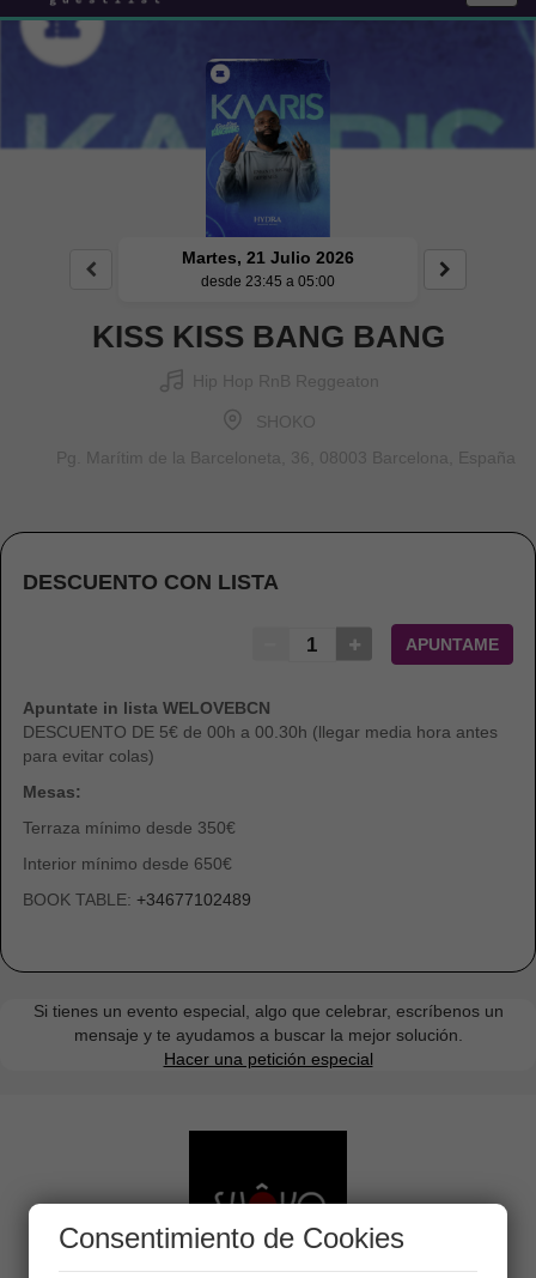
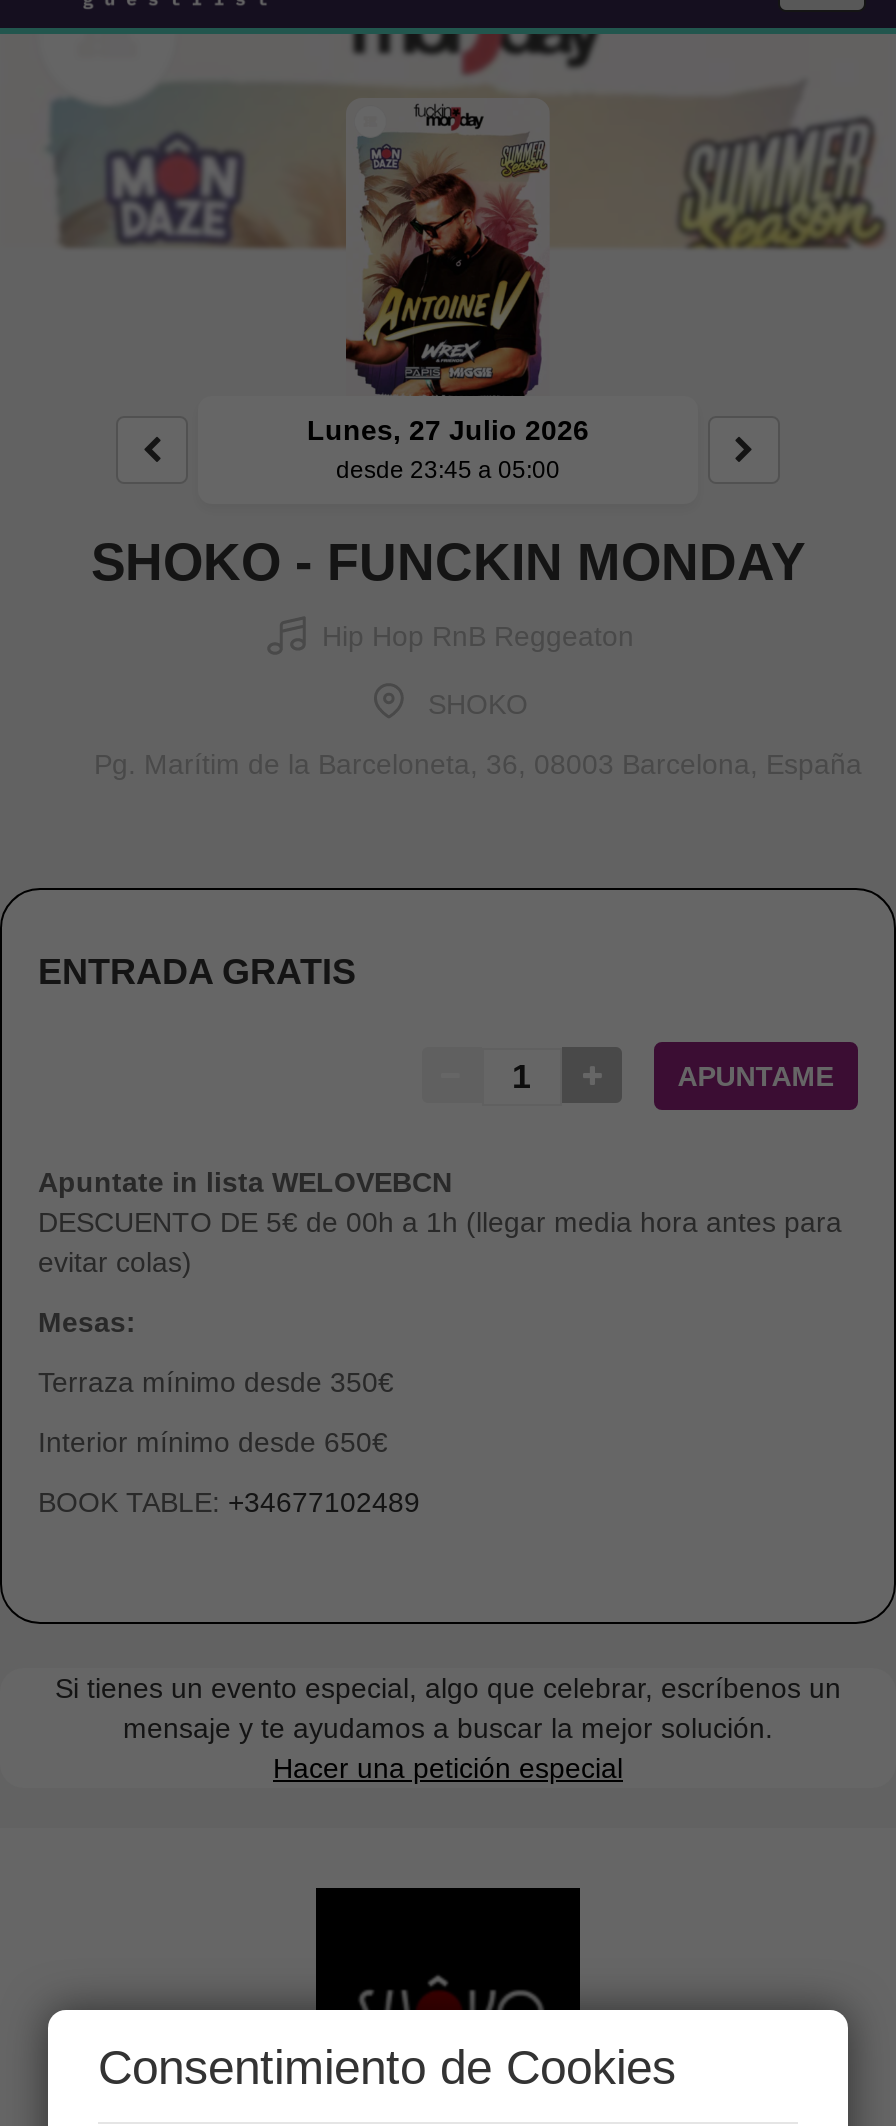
- [image]
- Martes, 21 Julio 2026
+ [image]
+ Lunes, 27 Julio 2026

- KISS KISS BANG BANG
+ SHOKO - FUNCKIN MONDAY

- DESCUENTO CON LISTA
+ ENTRADA GRATIS

- DESCUENTO DE 5€ de 00h a 00.30h (llegar media hora antes
- para evitar colas)
+ DESCUENTO DE 5€ de 00h a 1h (llegar media hora antes para
+ evitar colas)
